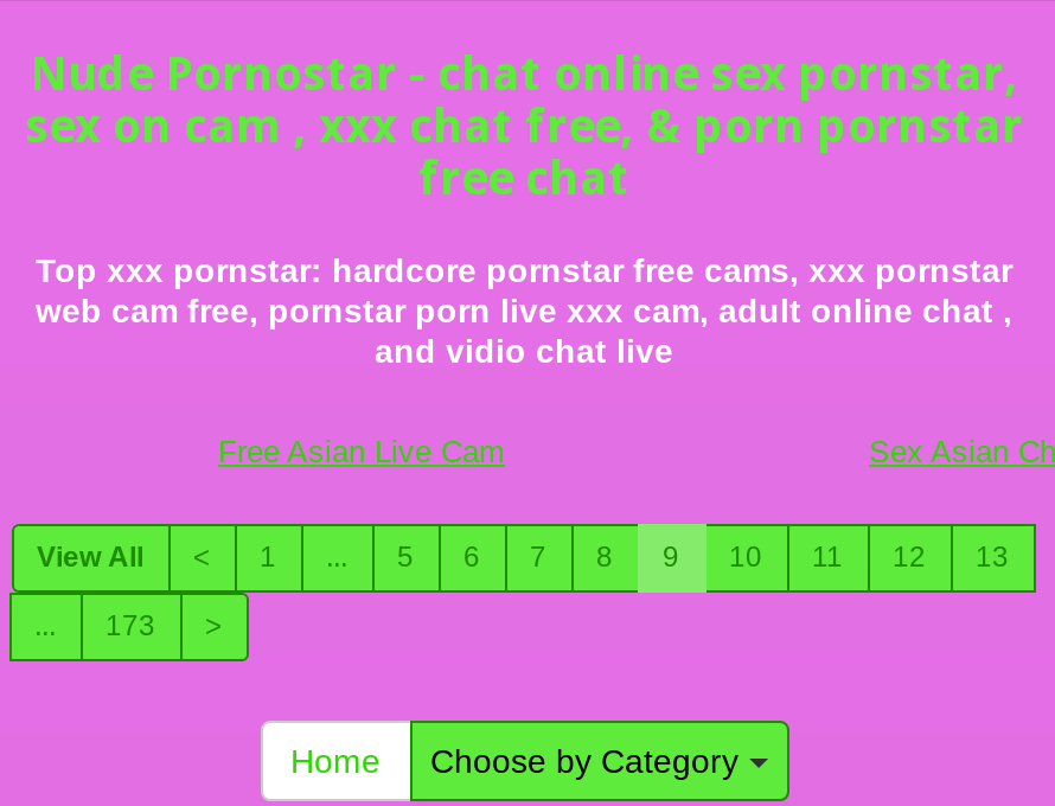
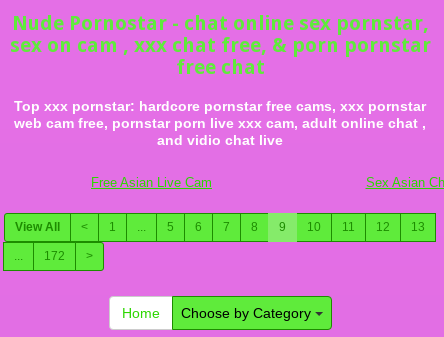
- 173
+ 172
